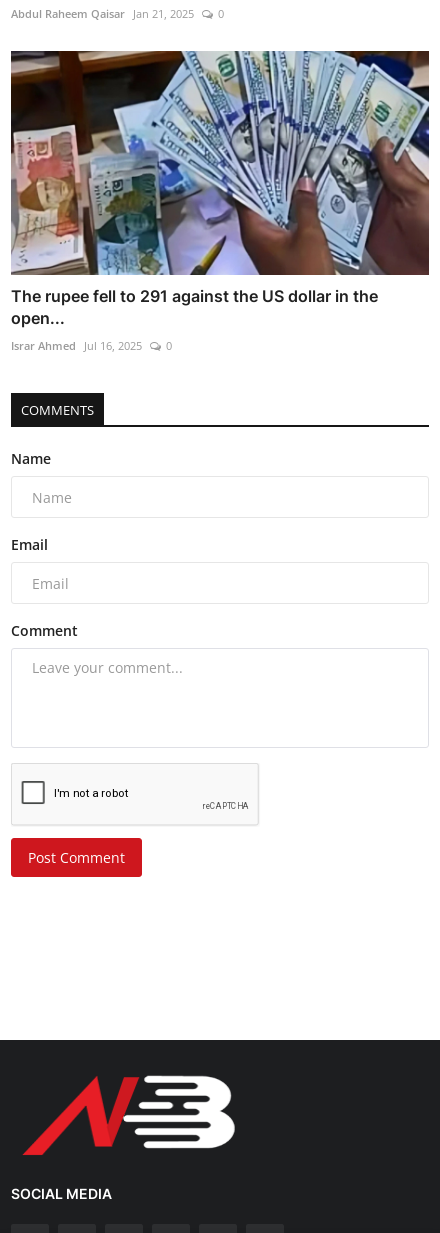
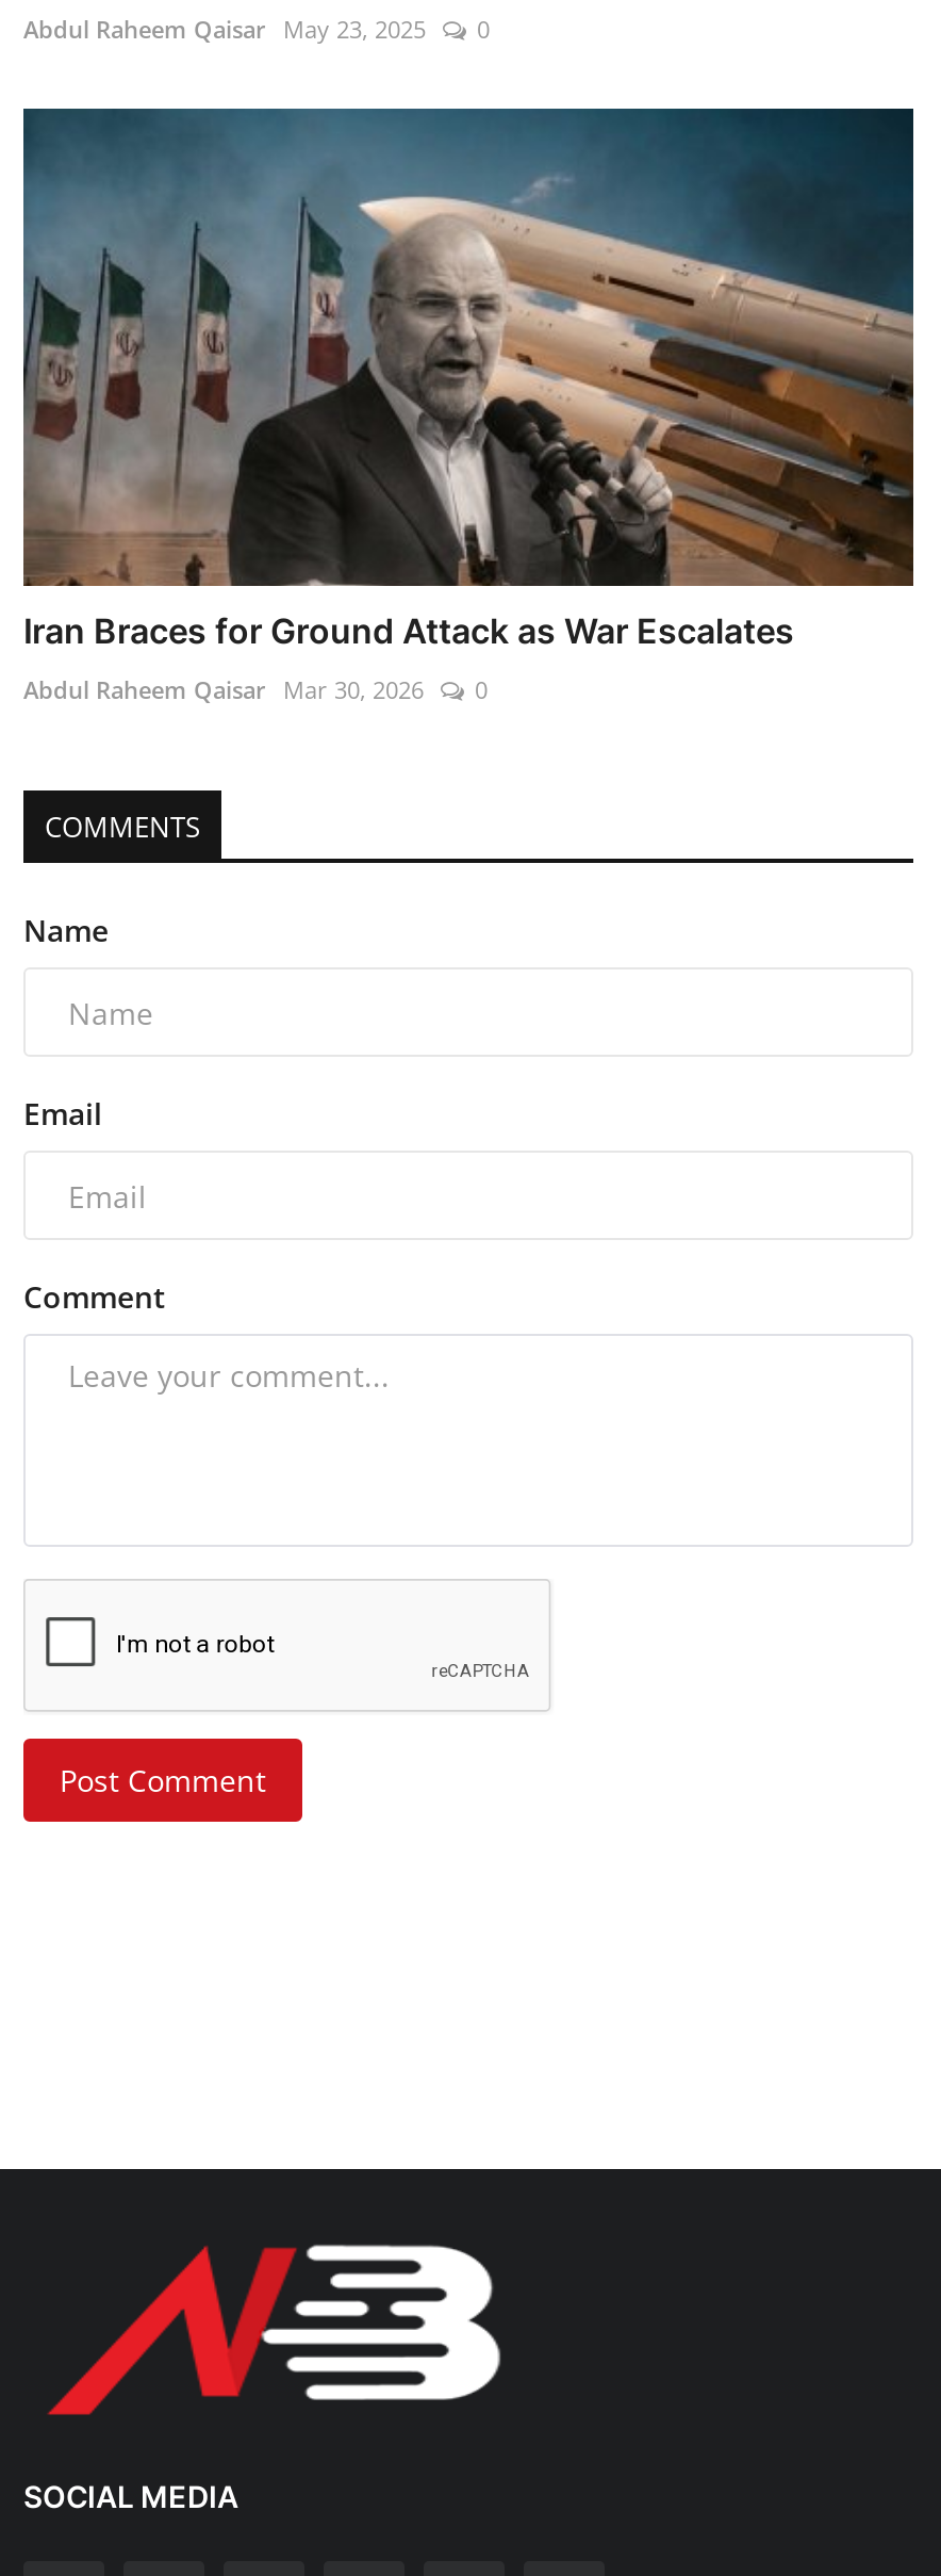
- Abdul Raheem Qaisar Jan 21, 2025
+ Abdul Raheem Qaisar May 23, 2025

- [image]
- The rupee fell to 291 against the US dollar in the
- open...
+ [image]
+ Iran Braces for Ground Attack as War Escalates

- Israr Ahmed Jul 16, 2025
+ Abdul Raheem Qaisar Mar 30, 2026
